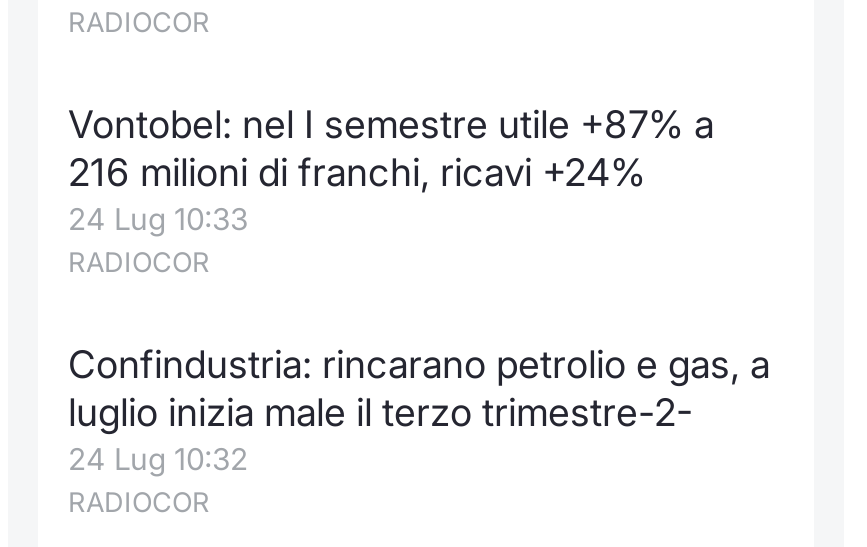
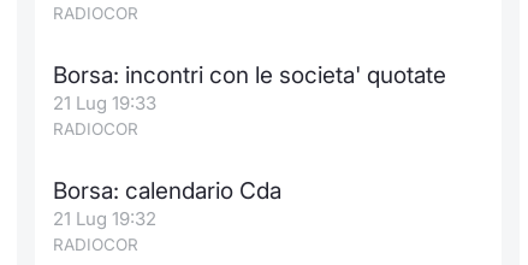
- Vontobel: nel I semestre utile +87% a
- 216 milioni di franchi, ricavi +24%
- 24 Lug 10:33
+ Borsa: incontri con le societa' quotate
+ 21 Lug 19:33

- Confindustria: rincarano petrolio e gas, a
- luglio inizia male il terzo trimestre-2-
- 24 Lug 10:32
+ Borsa: calendario Cda
+ 21 Lug 19:32
